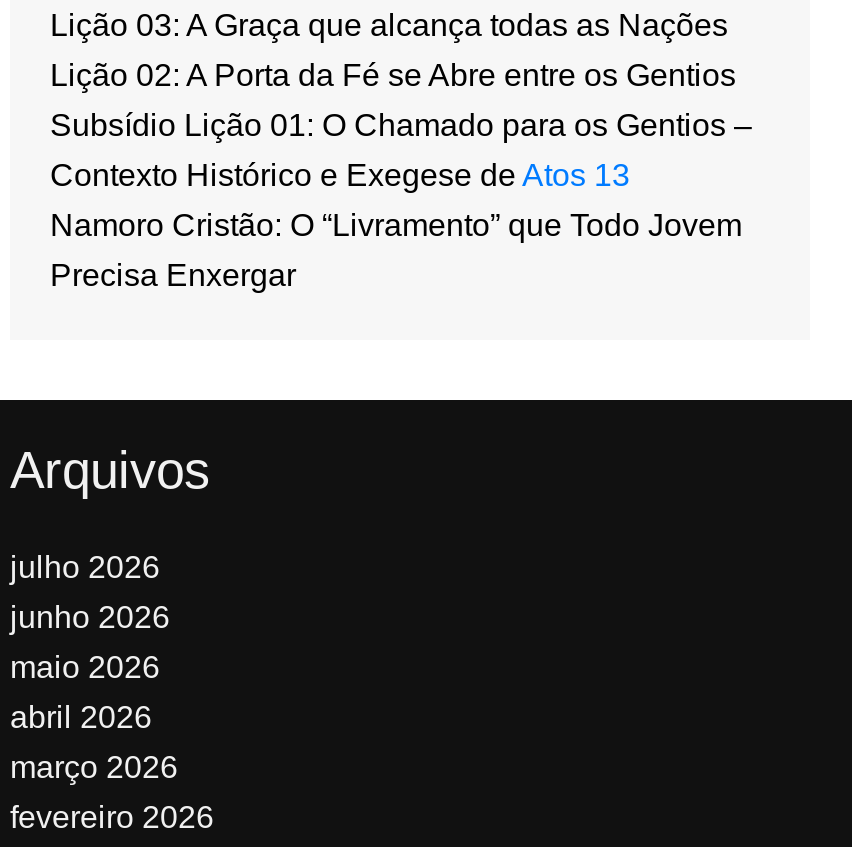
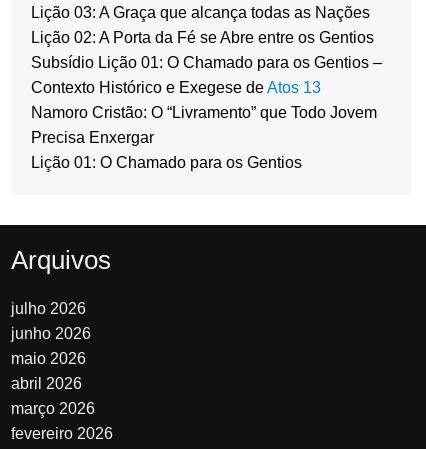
+ Lição 01: O Chamado para os Gentios
